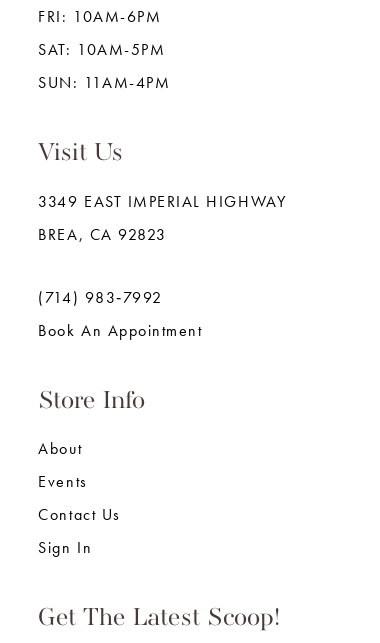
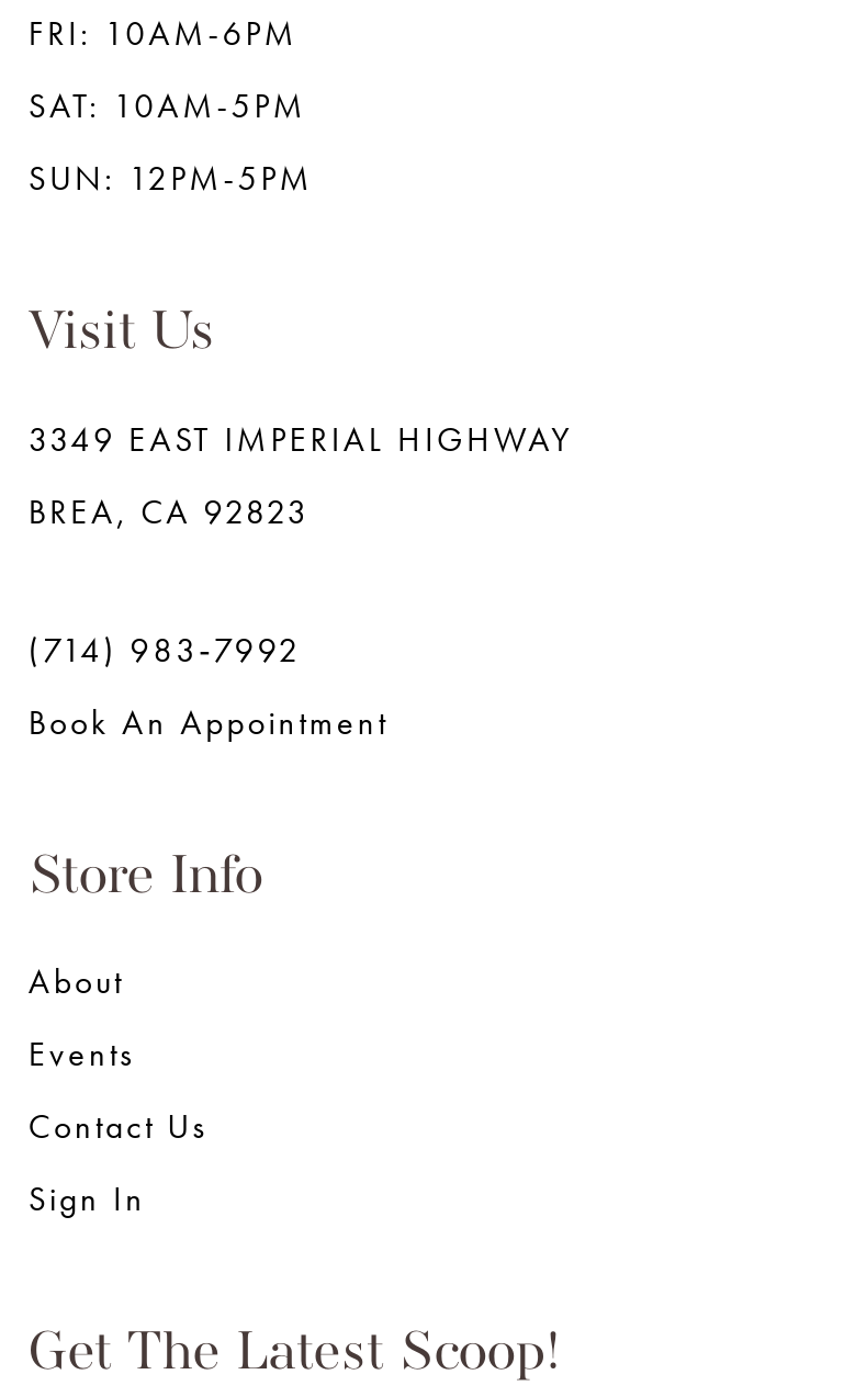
- SUN: 11AM-4PM
+ SUN: 12PM-5PM
